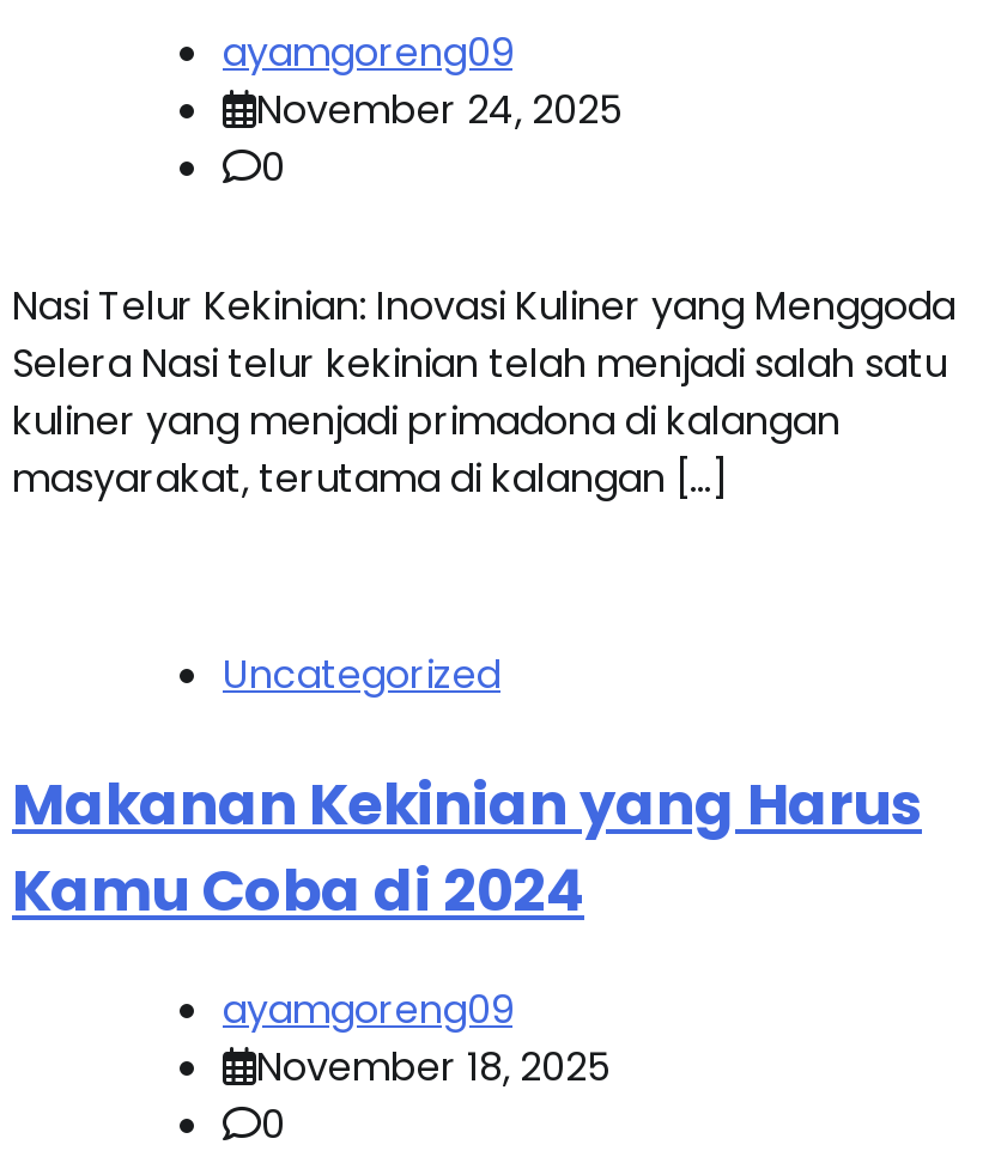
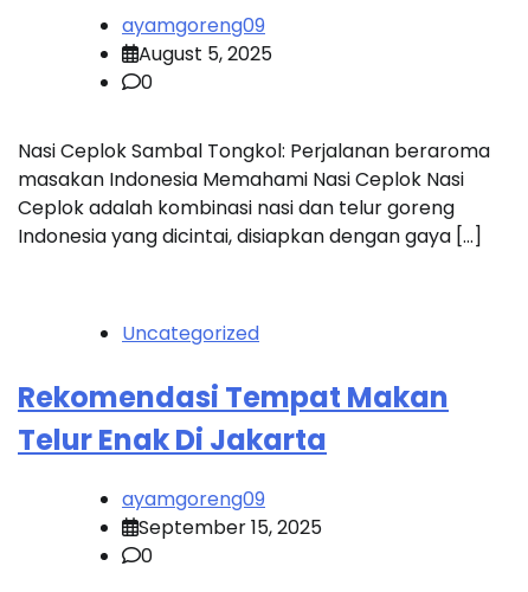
- November 24, 2025
+ August 5, 2025

- Nasi Telur Kekinian: Inovasi Kuliner yang Menggoda
- Selera Nasi telur kekinian telah menjadi salah satu
- kuliner yang menjadi primadona di kalangan
- masyarakat, terutama di kalangan […]
+ Nasi Ceplok Sambal Tongkol: Perjalanan beraroma
+ masakan Indonesia Memahami Nasi Ceplok Nasi
+ Ceplok adalah kombinasi nasi dan telur goreng
+ Indonesia yang dicintai, disiapkan dengan gaya […]

- Makanan Kekinian yang Harus
- Kamu Coba di 2024
+ Rekomendasi Tempat Makan
+ Telur Enak Di Jakarta

- November 18, 2025
+ September 15, 2025
